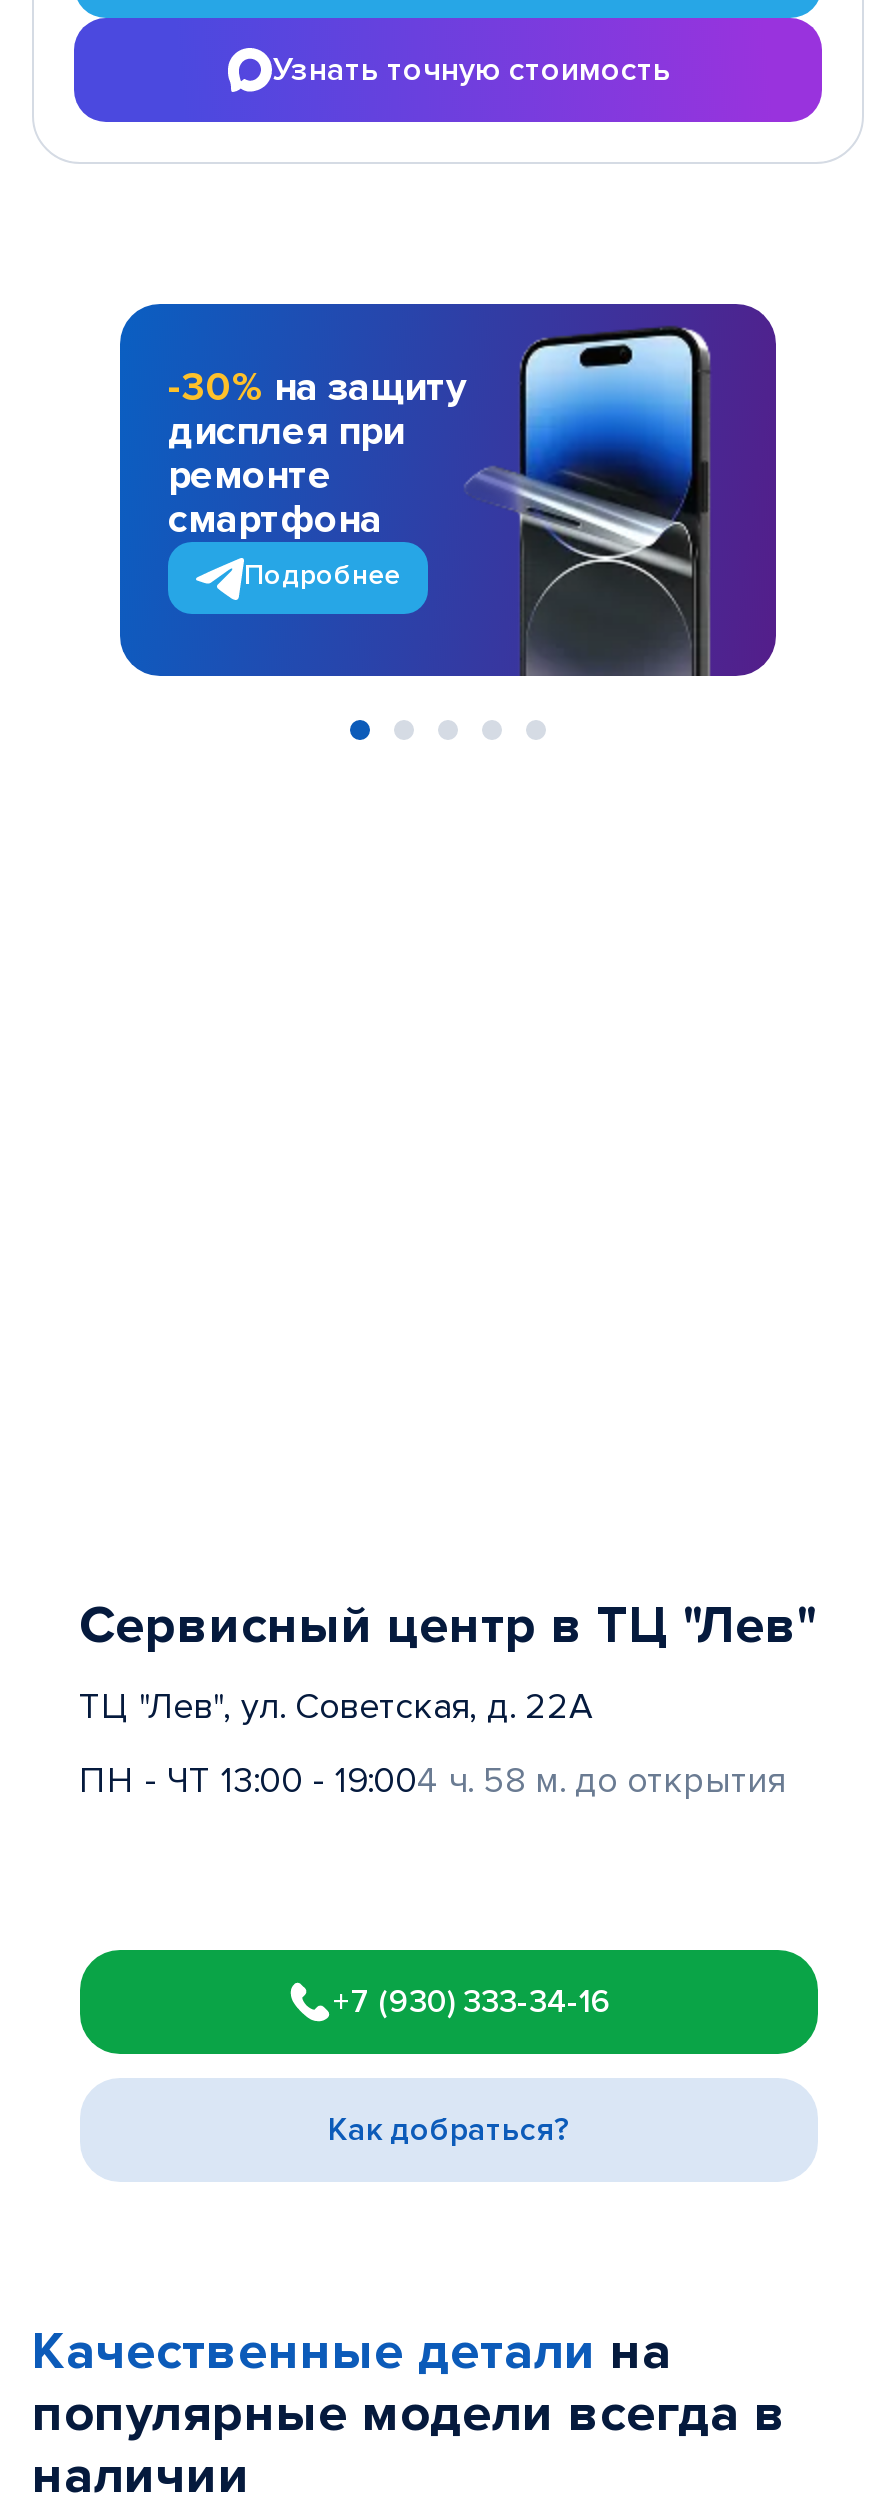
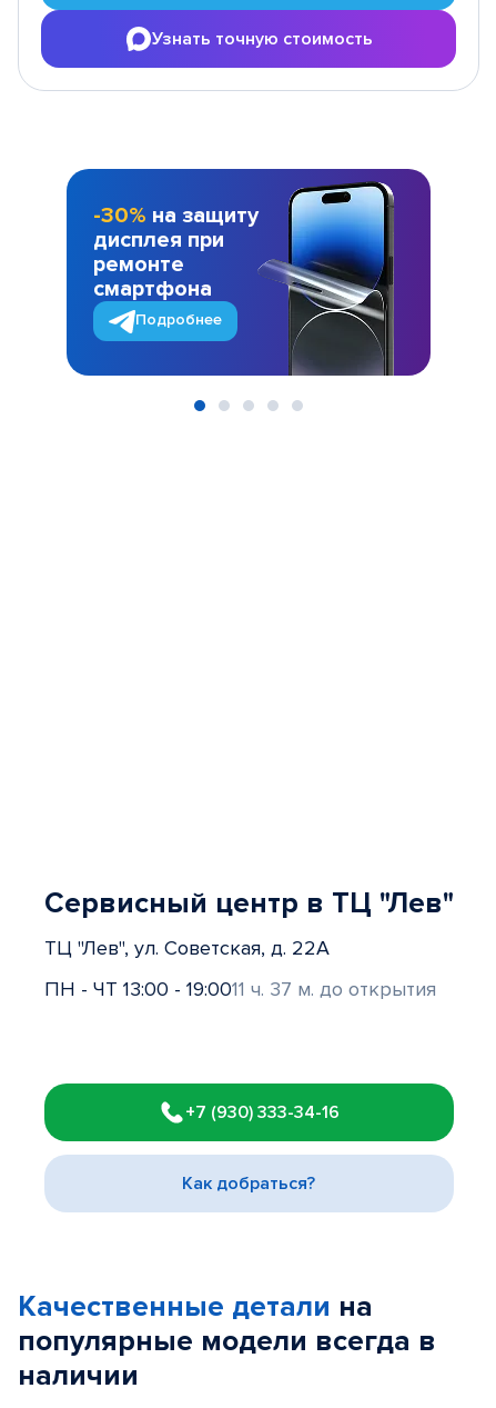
- ПН - ЧТ 13:00 - 19:004 ч. 58 м. до открытия
+ ПН - ЧТ 13:00 - 19:0011 ч. 37 м. до открытия
